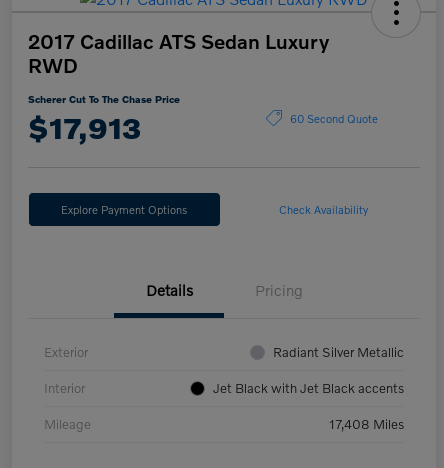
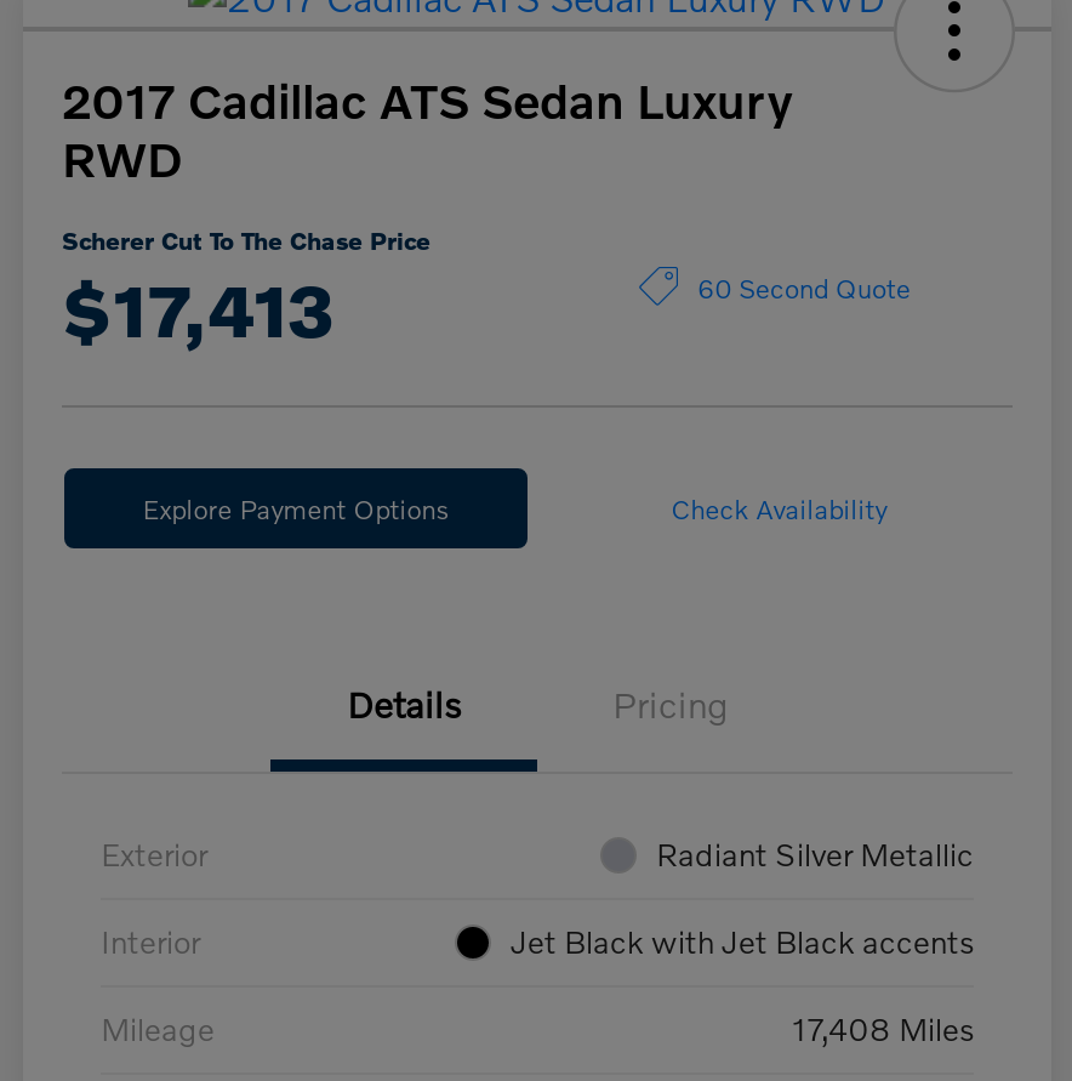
- $17,913
+ $17,413
